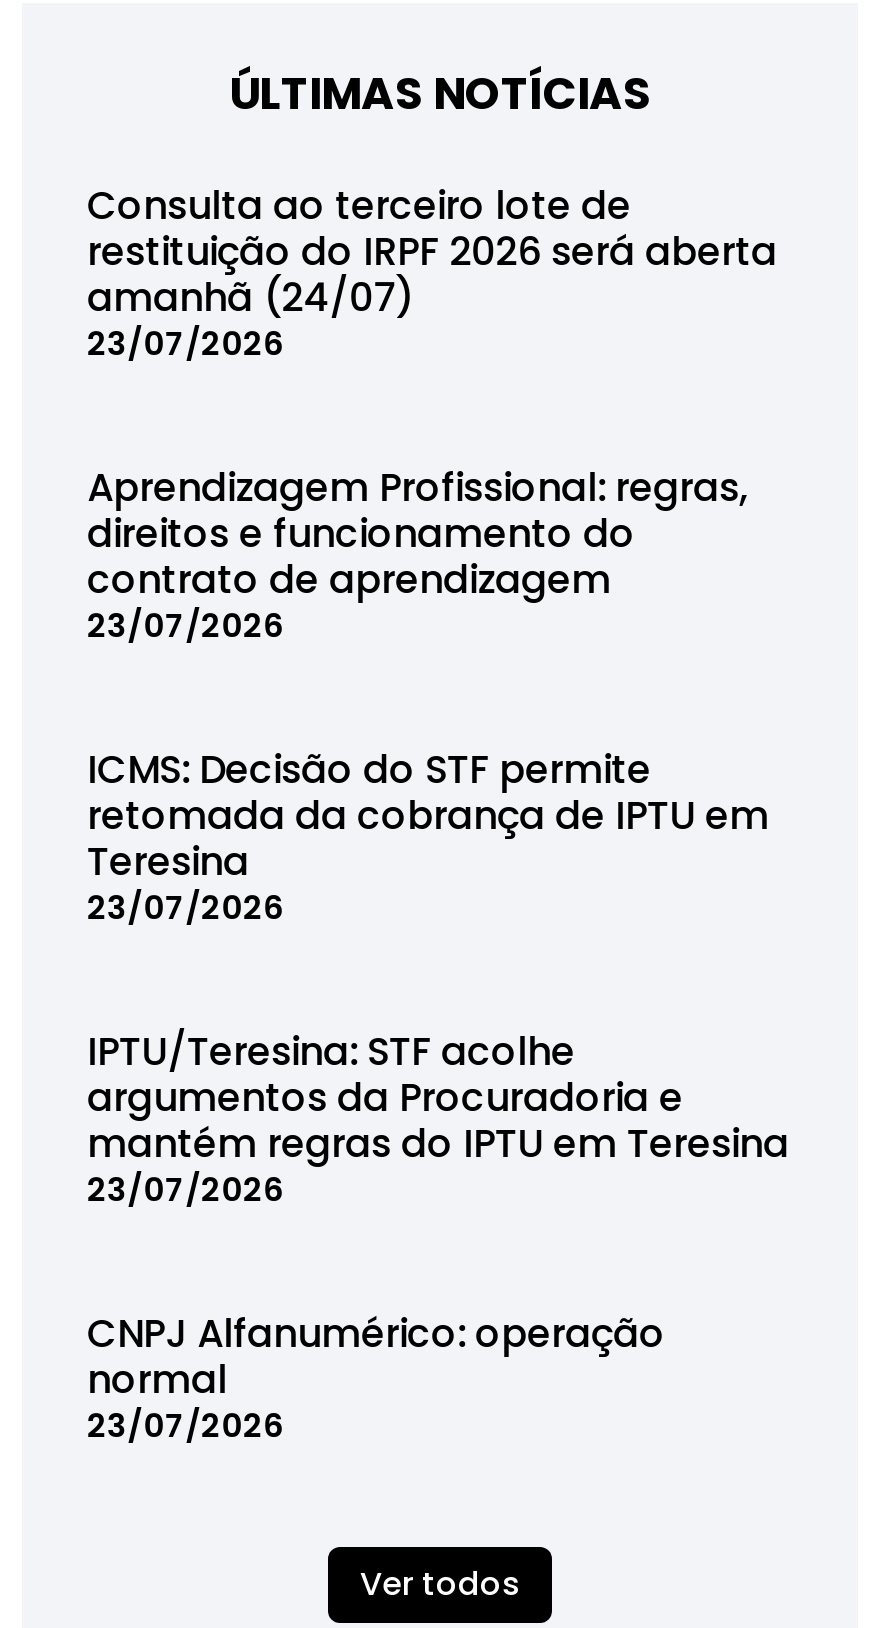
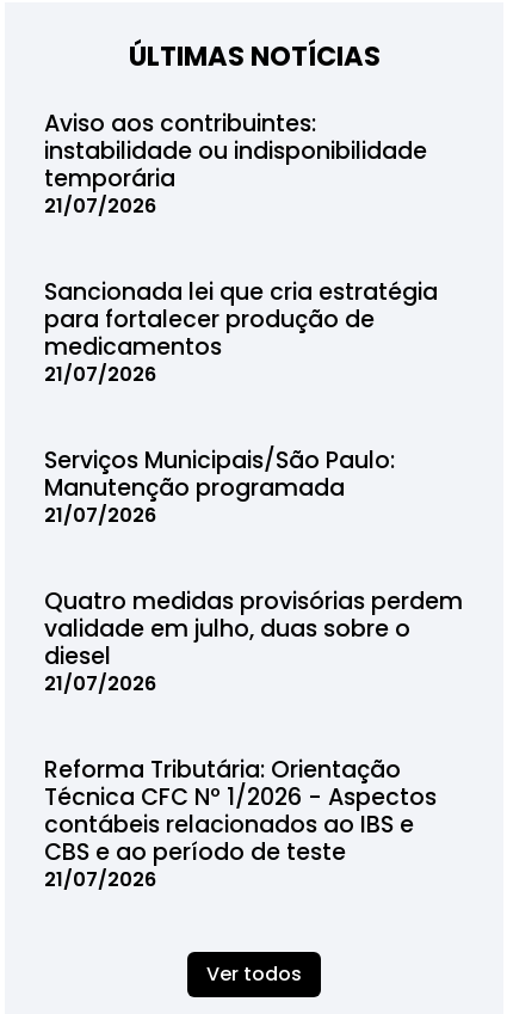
- Consulta ao terceiro lote de
- restituição do IRPF 2026 será aberta
- amanhã (24/07)
- 23/07/2026
+ Aviso aos contribuintes:
+ instabilidade ou indisponibilidade
+ temporária
+ 21/07/2026

- Aprendizagem Profissional: regras,
- direitos e funcionamento do
- contrato de aprendizagem
- 23/07/2026
+ Sancionada lei que cria estratégia
+ para fortalecer produção de
+ medicamentos
+ 21/07/2026

- ICMS: Decisão do STF permite
- retomada da cobrança de IPTU em
- Teresina
- 23/07/2026
+ Serviços Municipais/São Paulo:
+ Manutenção programada
+ 21/07/2026

- IPTU/Teresina: STF acolhe
- argumentos da Procuradoria e
- mantém regras do IPTU em Teresina
- 23/07/2026
+ Quatro medidas provisórias perdem
+ validade em julho, duas sobre o
+ diesel
+ 21/07/2026

- CNPJ Alfanumérico: operação
- normal
- 23/07/2026
+ Reforma Tributária: Orientação
+ Técnica CFC Nº 1/2026 - Aspectos
+ contábeis relacionados ao IBS e
+ CBS e ao período de teste
+ 21/07/2026
